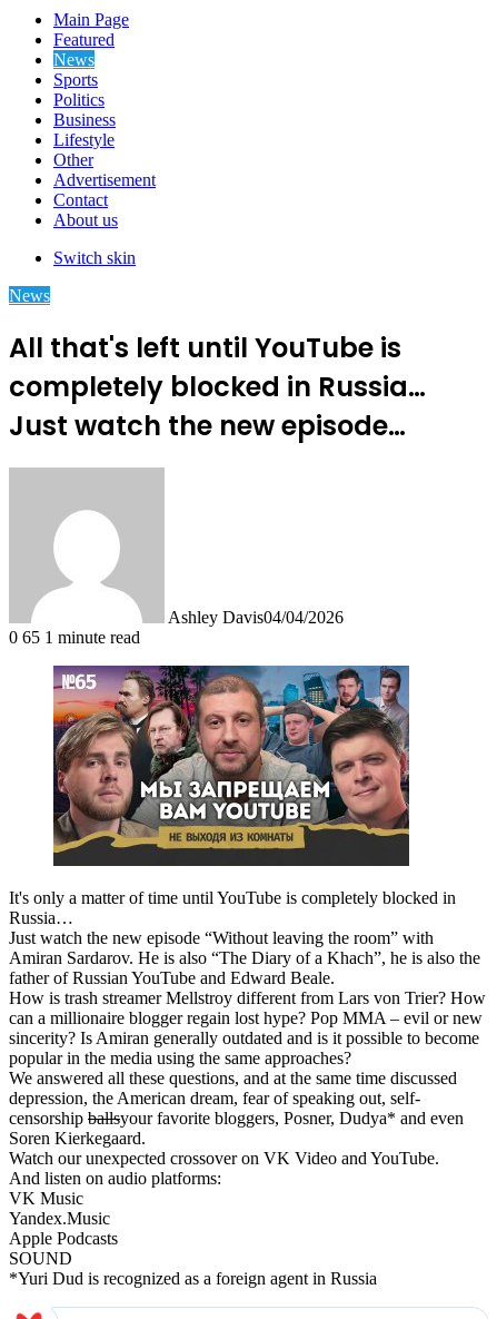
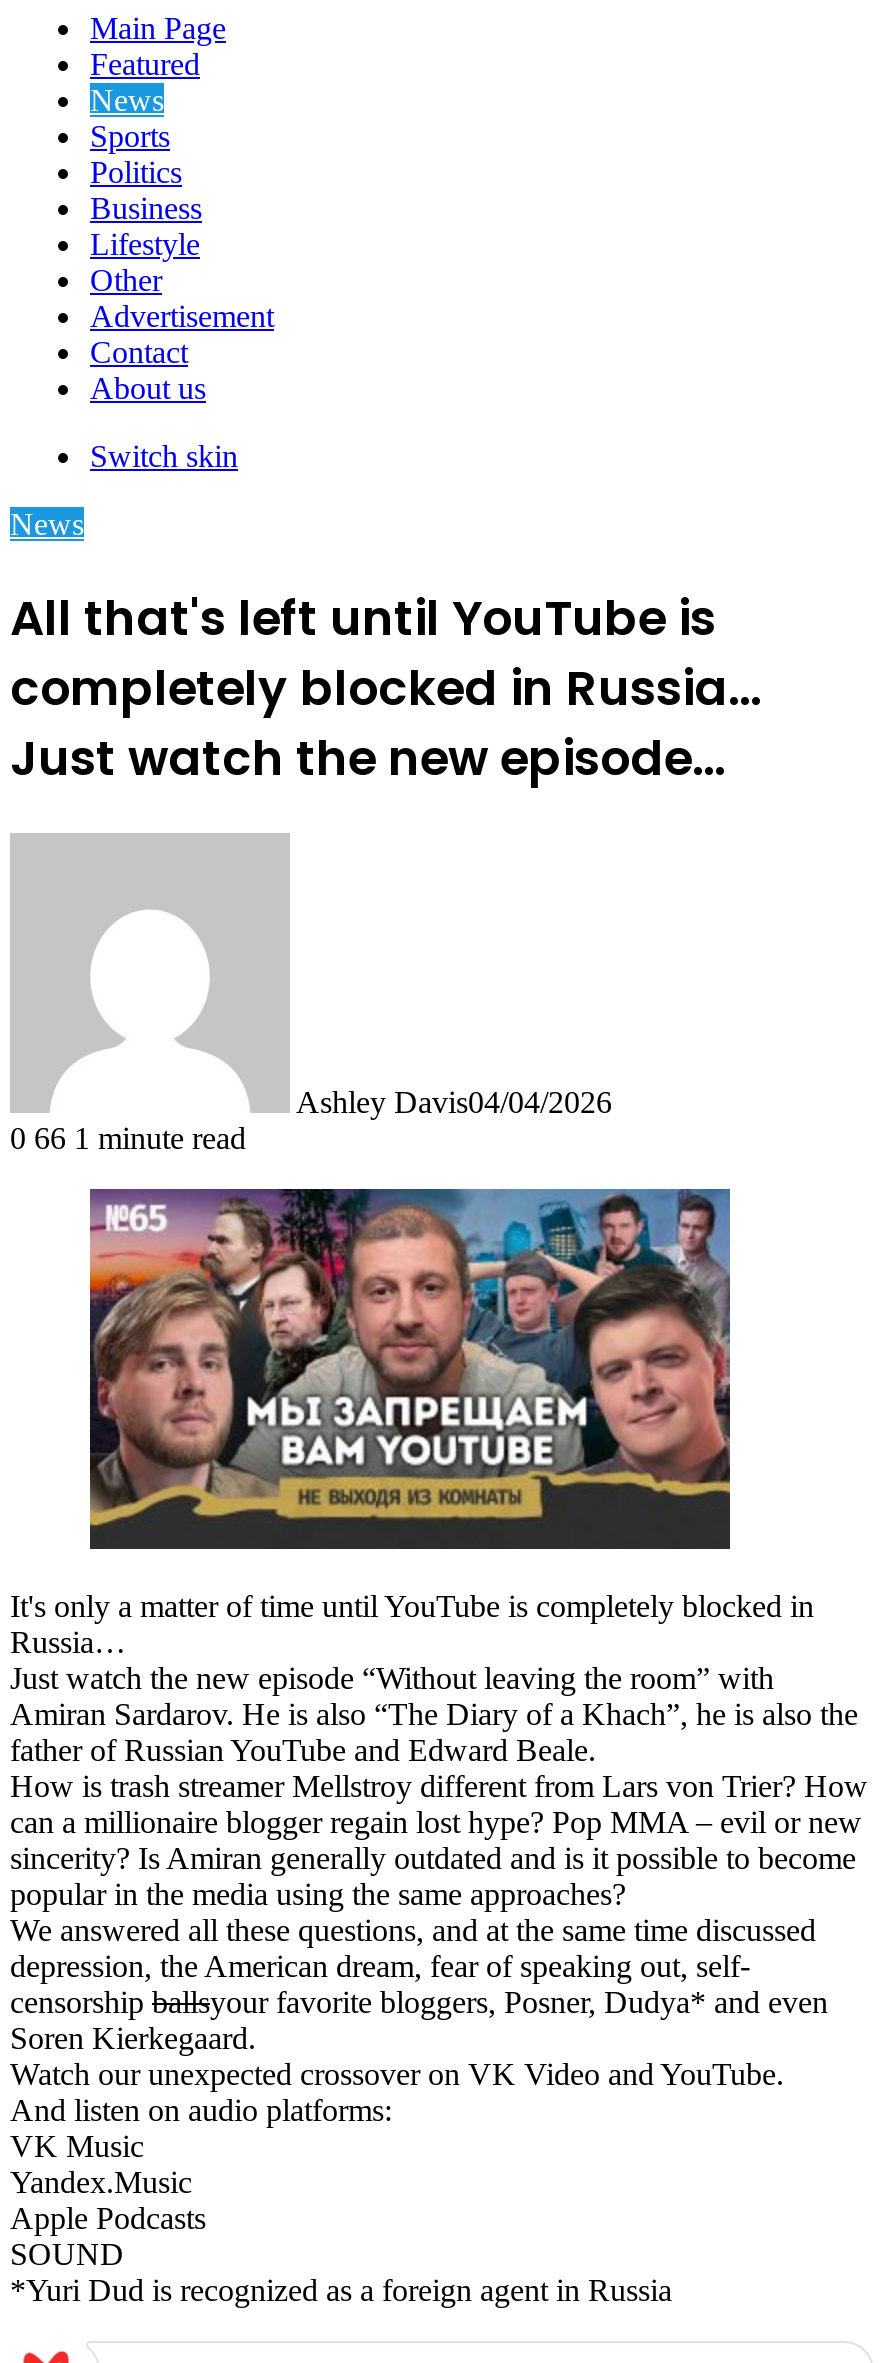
- 0 65 1 minute read
+ 0 66 1 minute read
